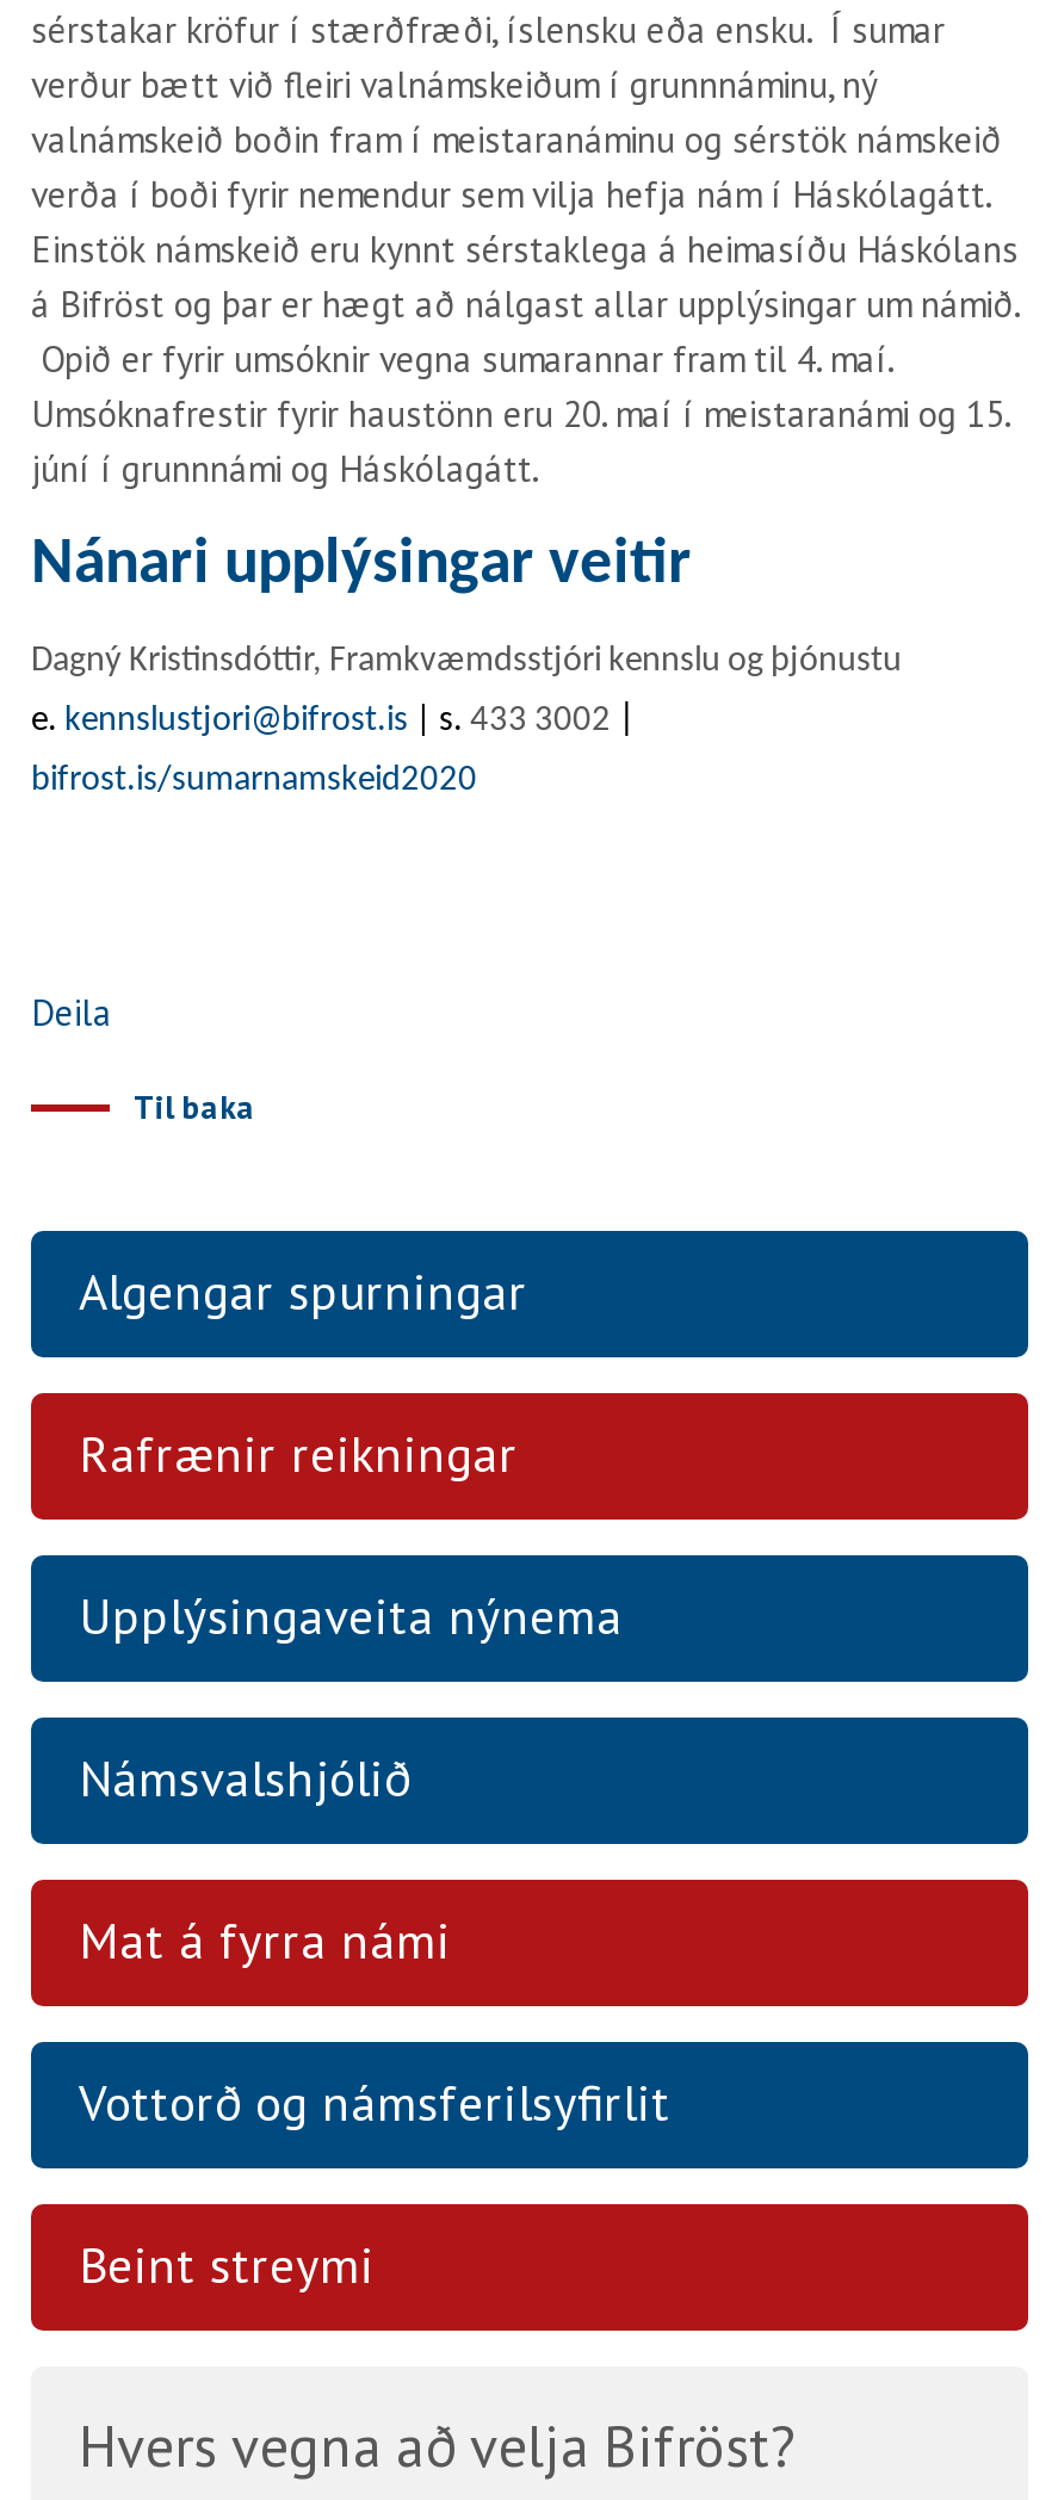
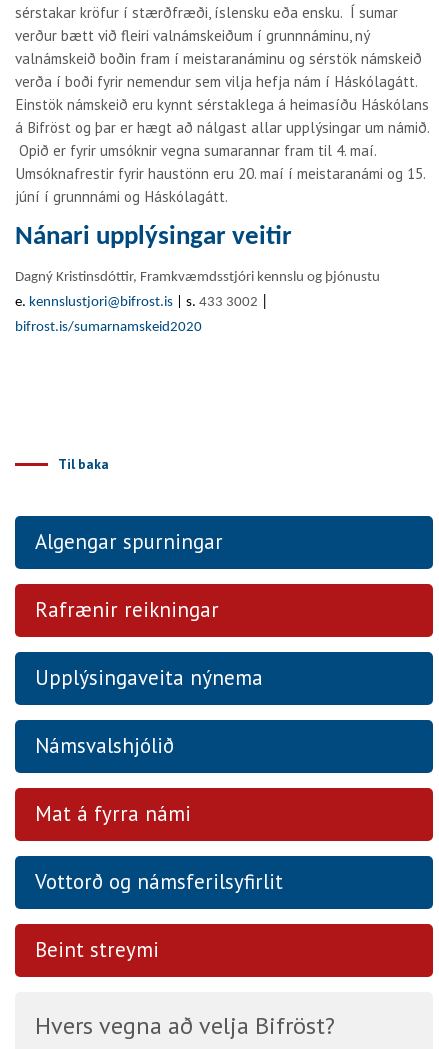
- Deila
